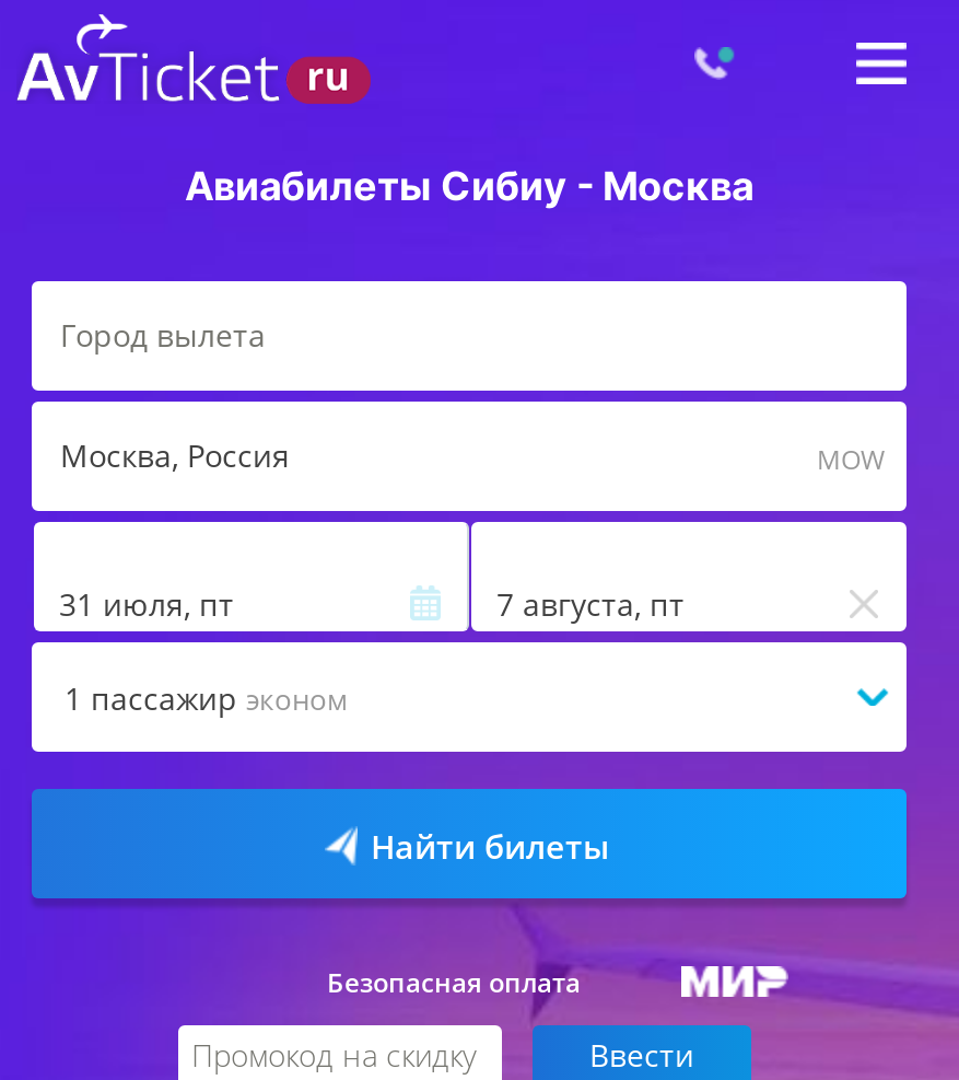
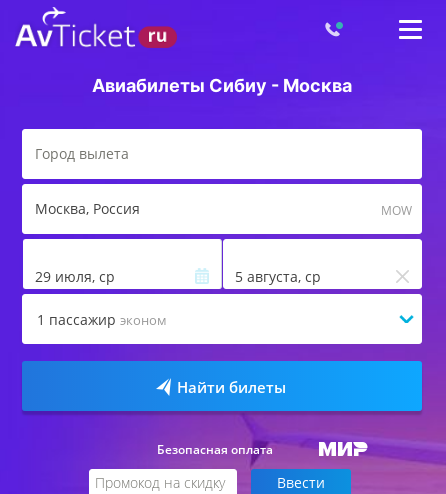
- 31 июля, пт
+ 29 июля, ср

- 7 августа, пт
+ 5 августа, ср
